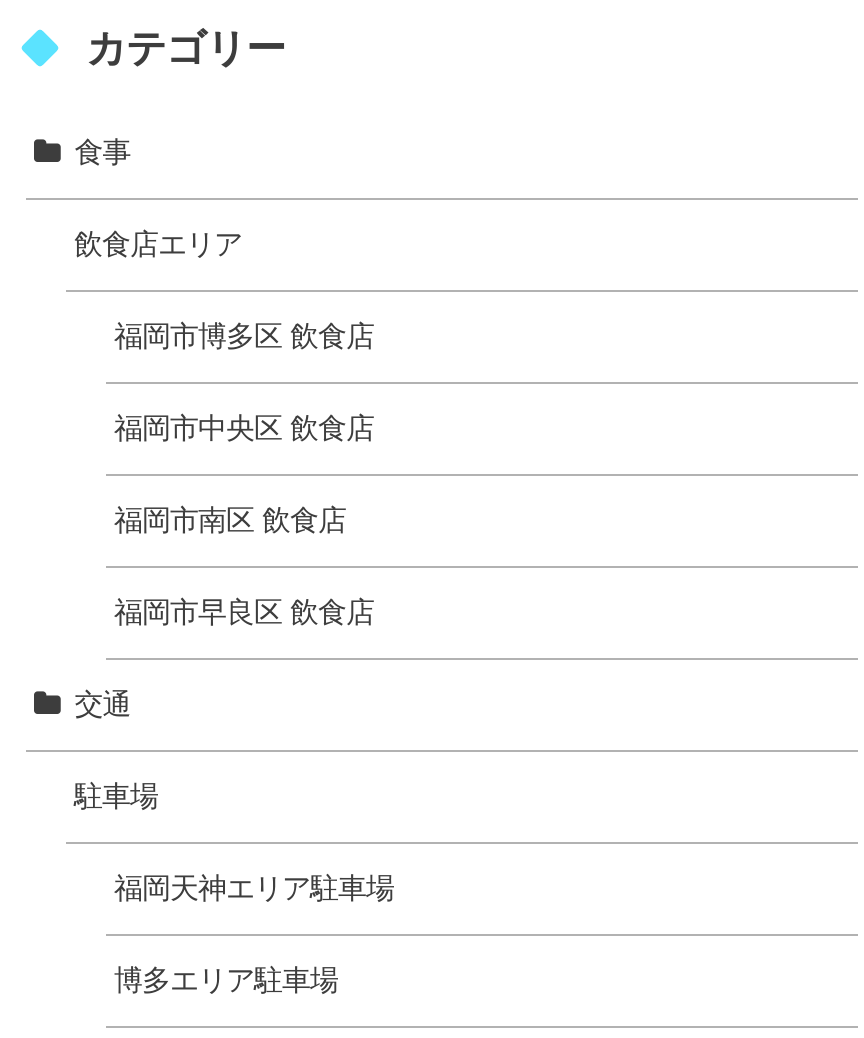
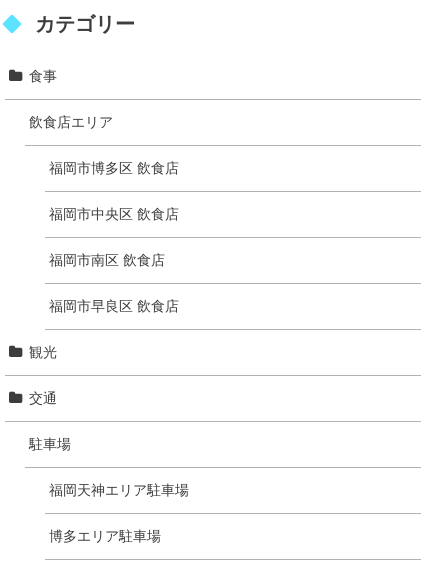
+ 観光
